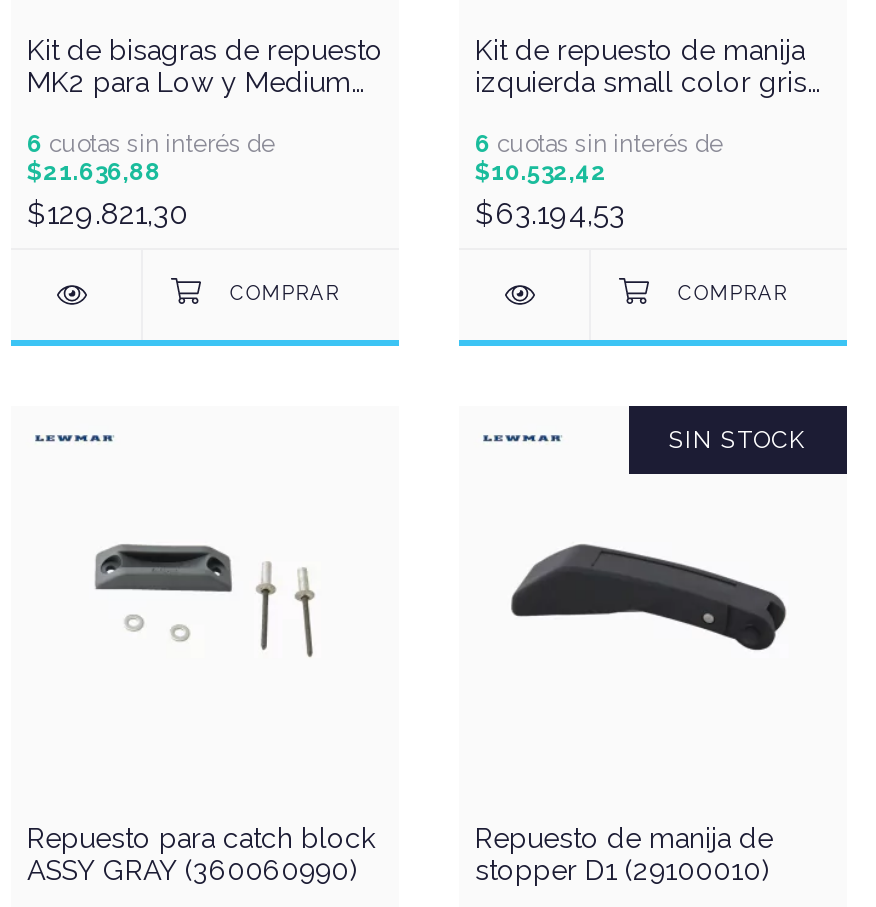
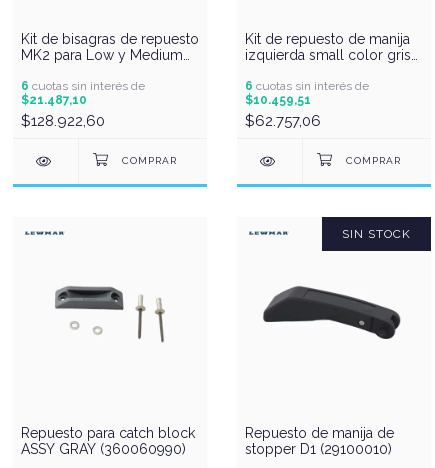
- $21.636,88
+ $21.487,10

- $10.532,42
+ $10.459,51

- $129.821,30
+ $128.922,60

- $63.194,53
+ $62.757,06
